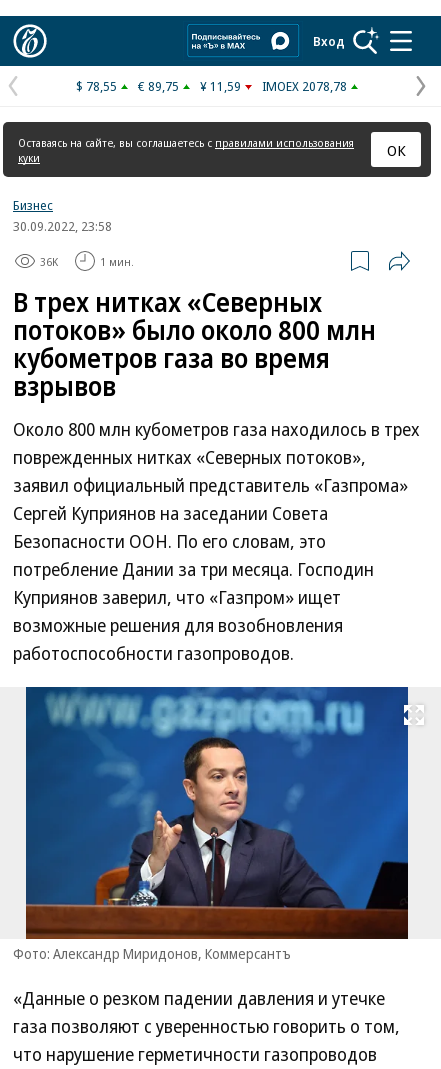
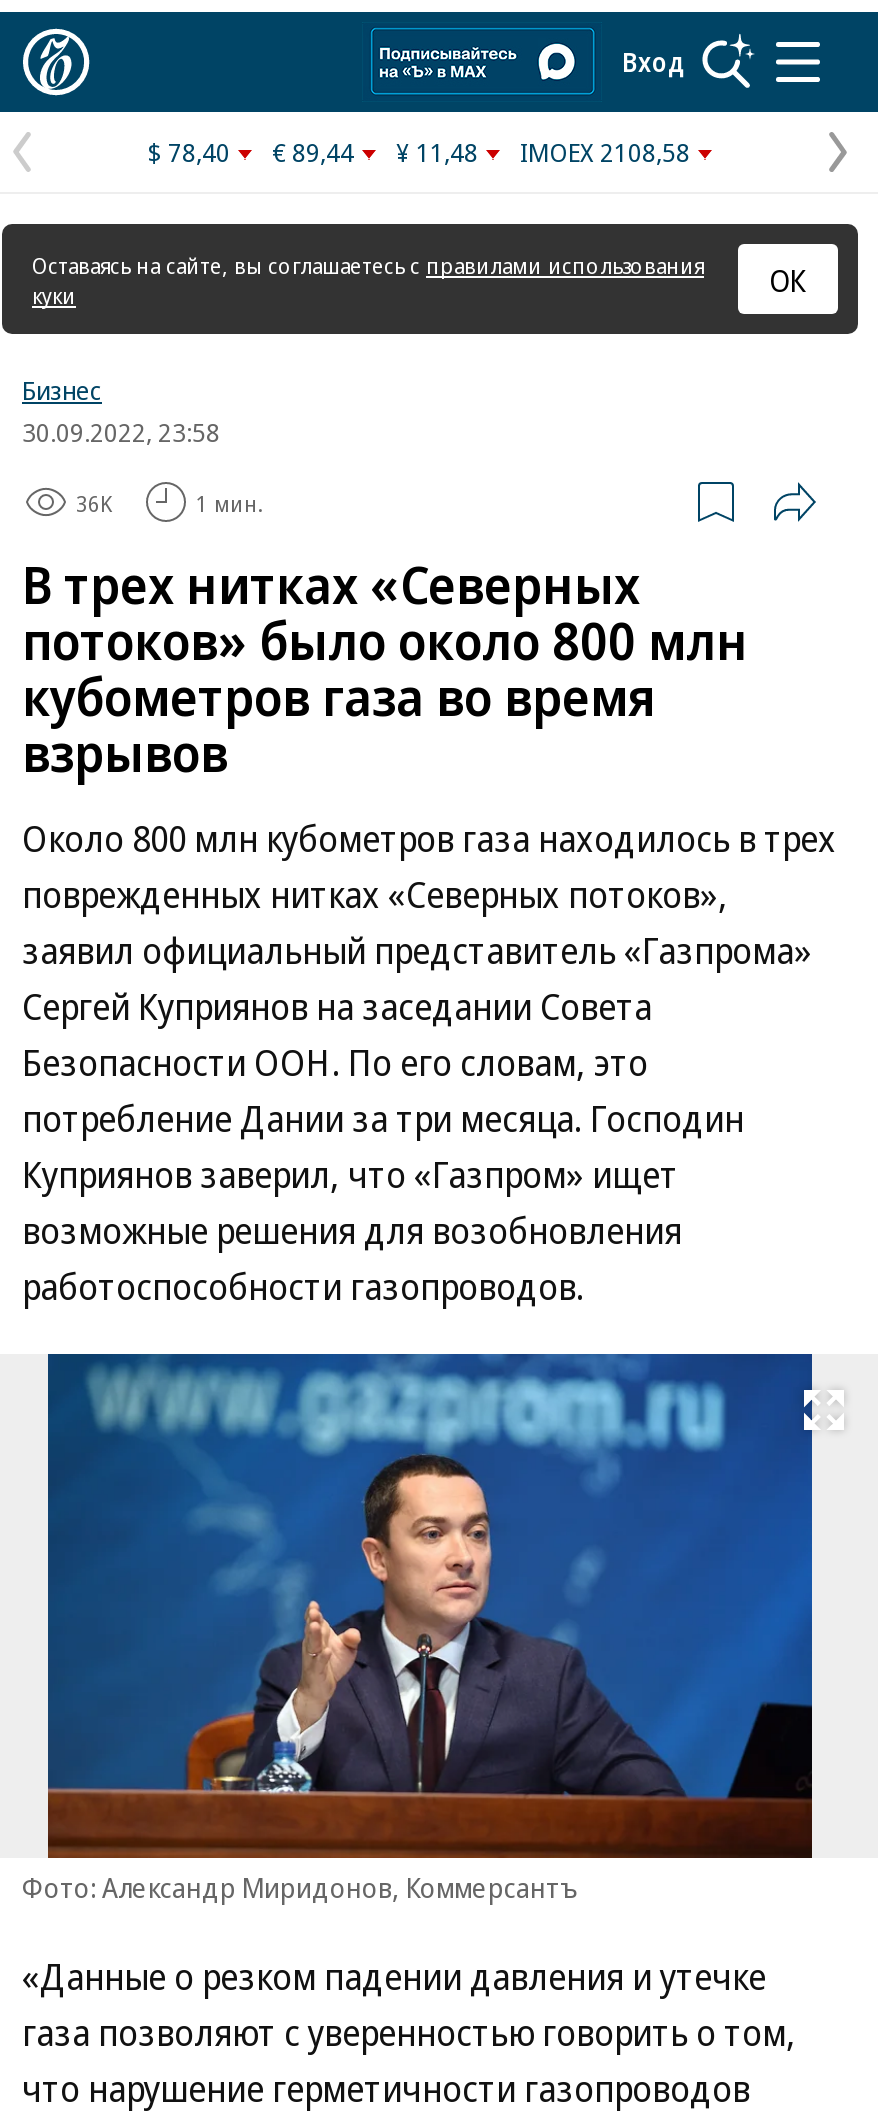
- $ 78,55
+ $ 78,40

- € 89,75
+ € 89,44

- ¥ 11,59
+ ¥ 11,48

- IMOEX 2078,78
+ IMOEX 2108,58
